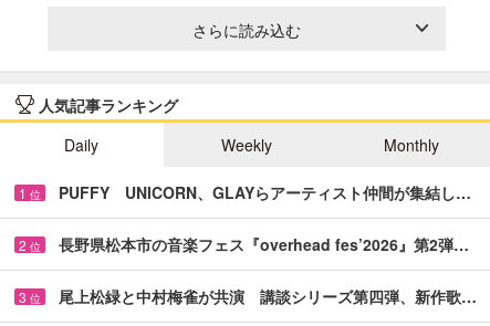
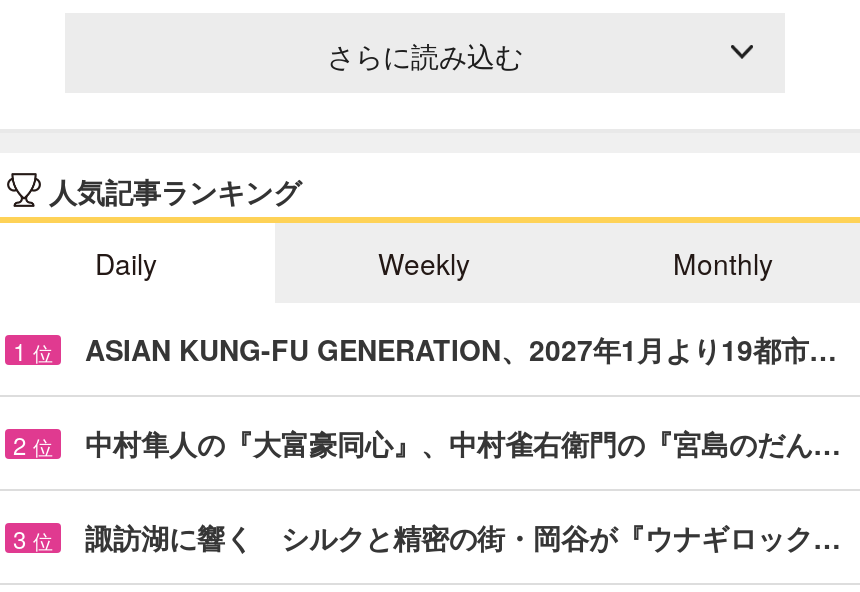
- PUFFY UNICORN、GLAYらアーティスト仲間が集結し…
+ ASIAN KUNG-FU GENERATION、2027年1月より19都市…

- 長野県松本市の音楽フェス『overhead fes’2026』第2弾…
+ 中村隼人の『大富豪同心』、中村雀右衛門の『宮島のだん…

- 尾上松緑と中村梅雀が共演 講談シリーズ第四弾、新作歌…
+ 諏訪湖に響く シルクと精密の街・岡谷が『ウナギロック…
